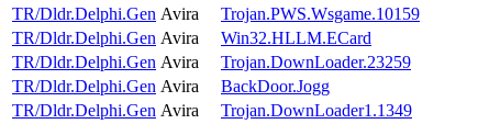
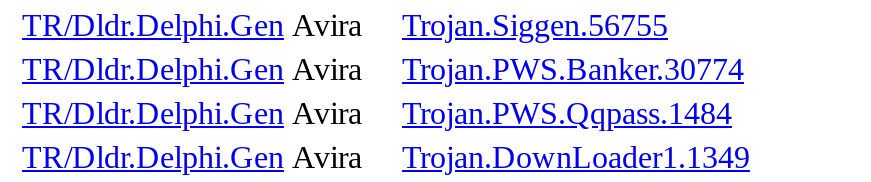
- Trojan.PWS.Wsgame.10159
+ Trojan.Siggen.56755

- Win32.HLLM.ECard
+ Trojan.PWS.Banker.30774

- Trojan.DownLoader.23259
- TR/Dldr.Delphi.Gen Avira
- BackDoor.Jogg
+ Trojan.PWS.Qqpass.1484
